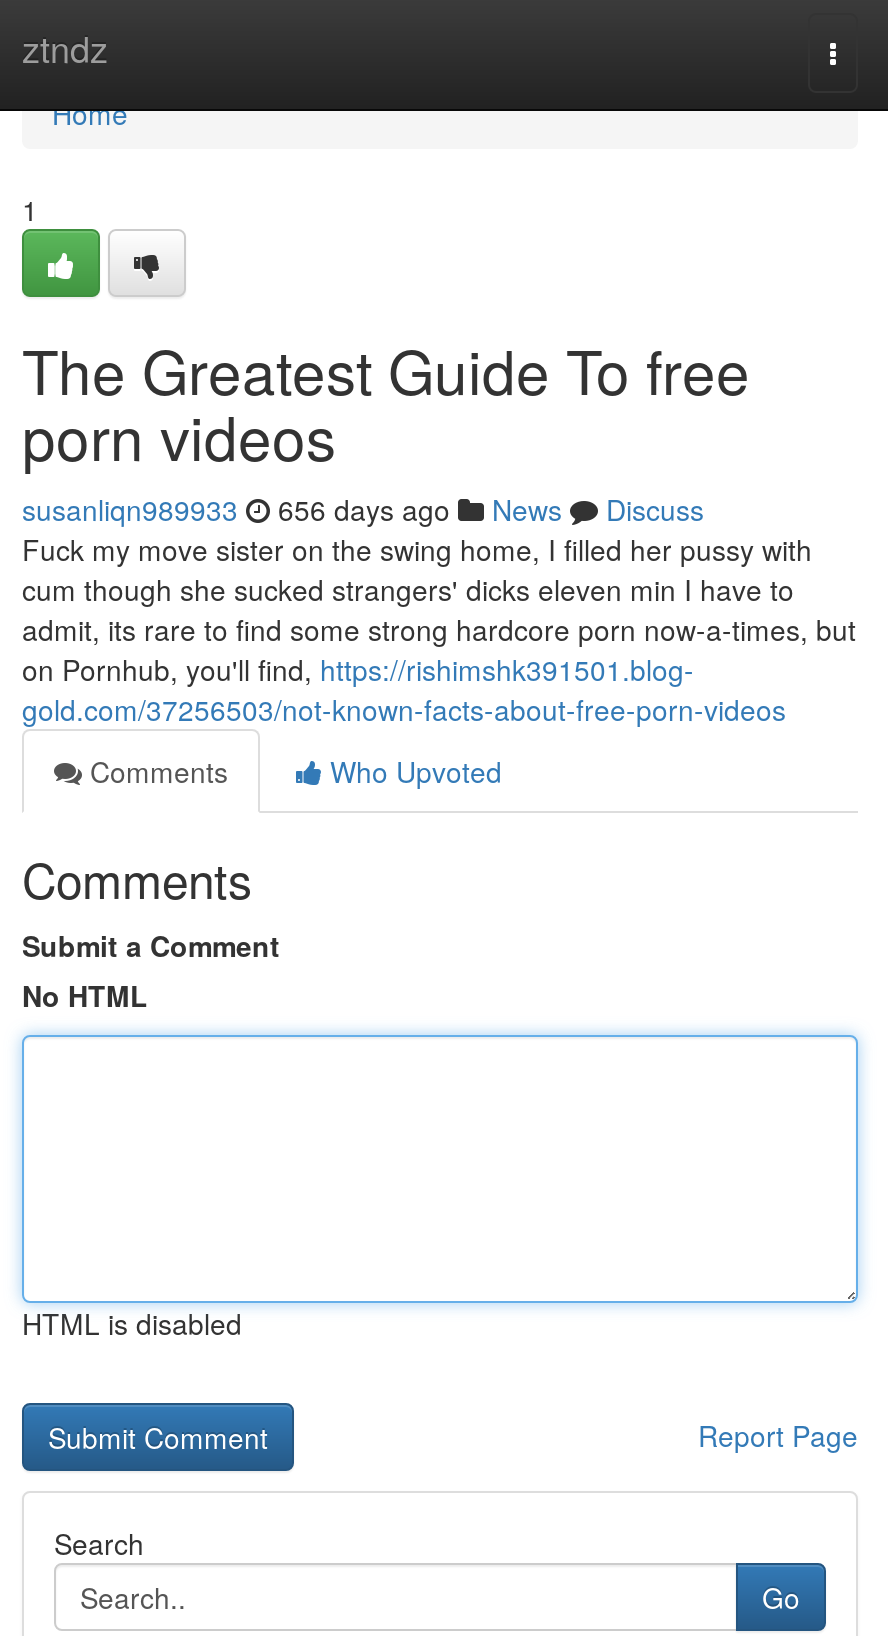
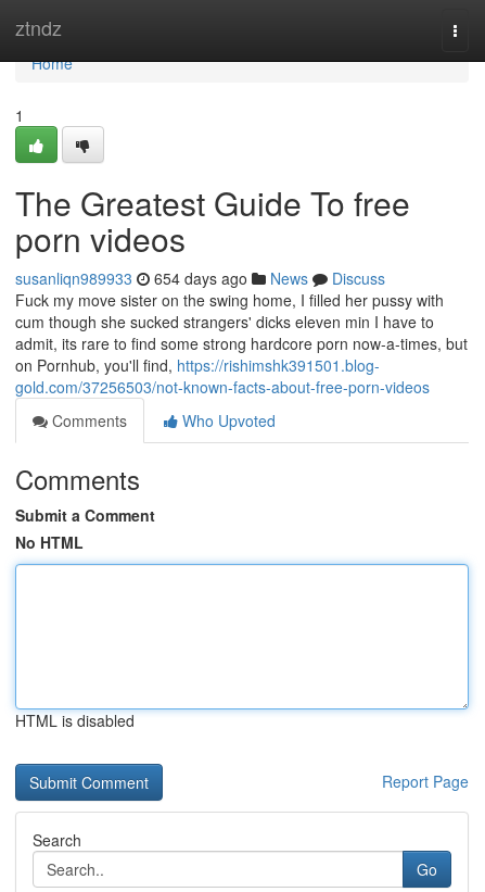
- susanliqn989933 656 days ago News Discuss
+ susanliqn989933 654 days ago News Discuss
